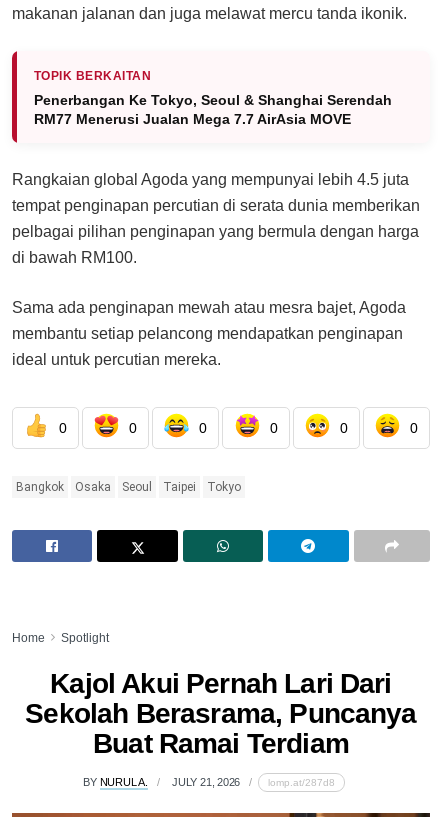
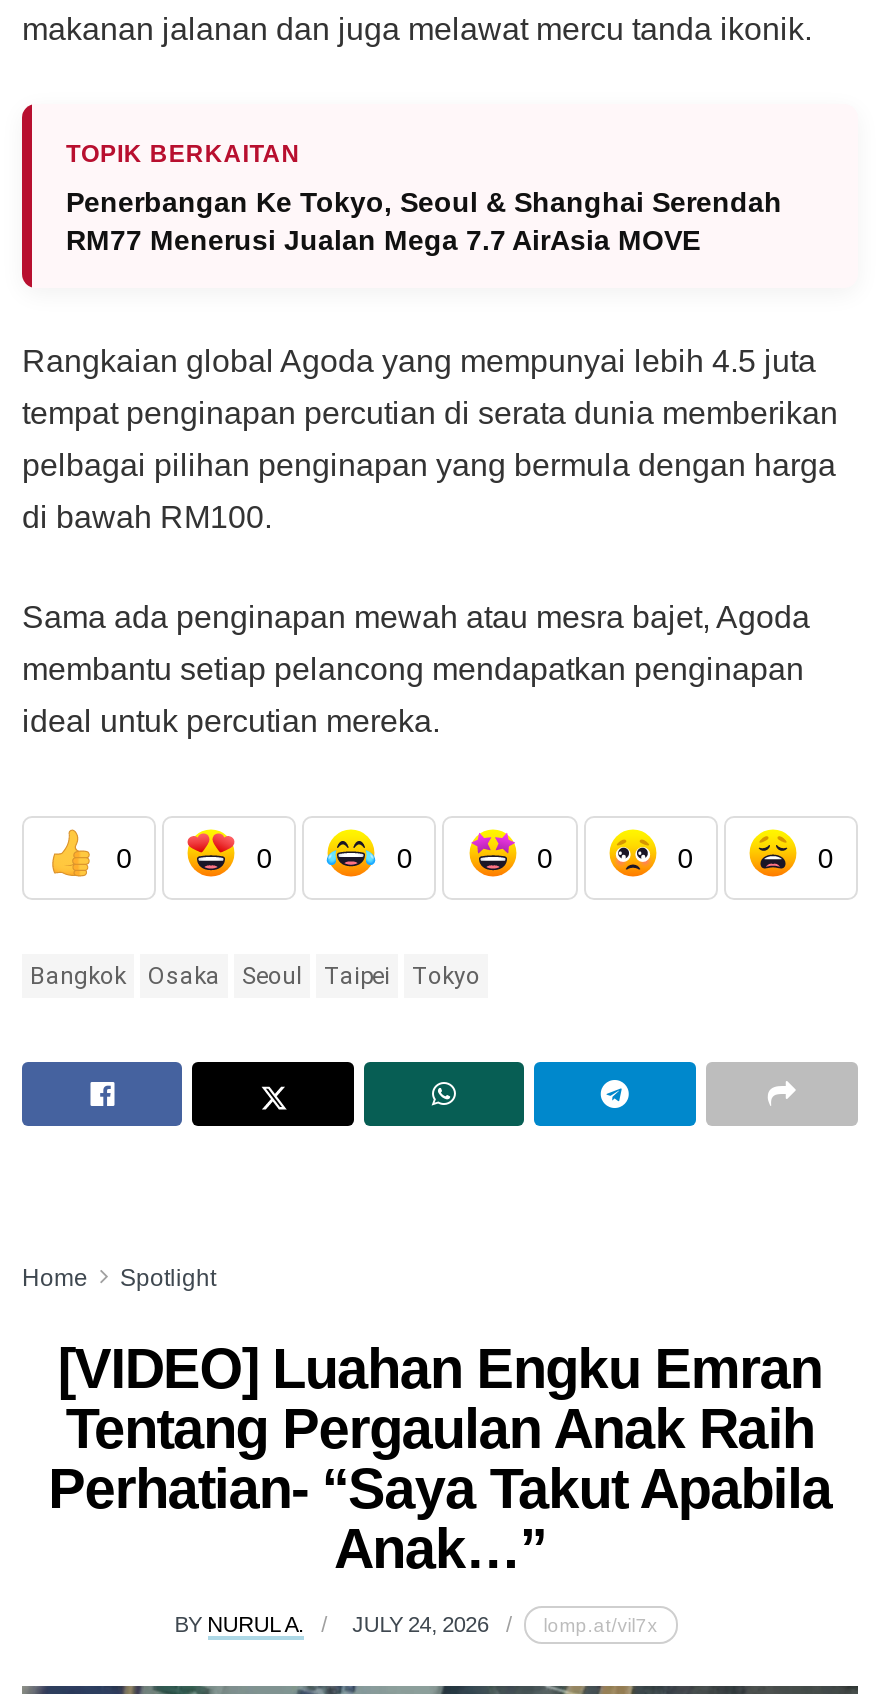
- Kajol Akui Pernah Lari Dari
- Sekolah Berasrama, Puncanya
- Buat Ramai Terdiam
+ [VIDEO] Luahan Engku Emran
+ Tentang Pergaulan Anak Raih
+ Perhatian- “Saya Takut Apabila
+ Anak…”

- JULY 21, 2026
- lomp.at/287d8
+ JULY 24, 2026
+ lomp.at/vil7x
